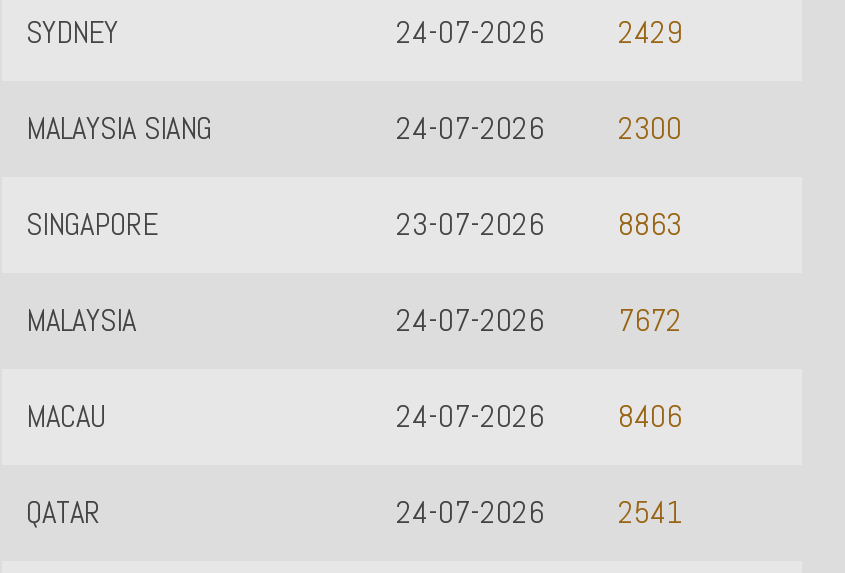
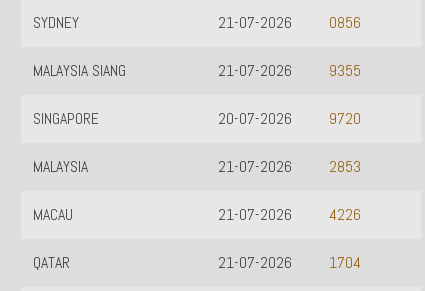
- 24-07-2026
+ 21-07-2026

- 2429
+ 0856

- 24-07-2026
+ 21-07-2026

- 2300
+ 9355

- 23-07-2026
+ 20-07-2026

- 8863
+ 9720

- 24-07-2026
+ 21-07-2026

- 7672
+ 2853

- 24-07-2026
+ 21-07-2026

- 8406
+ 4226

- 24-07-2026
+ 21-07-2026

- 2541
+ 1704
